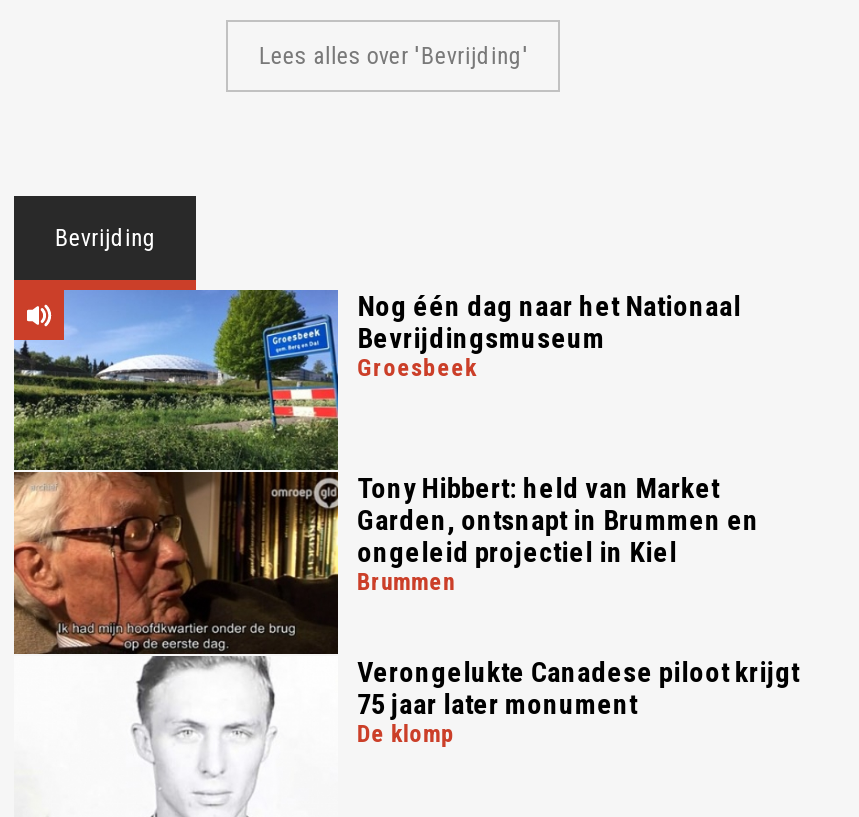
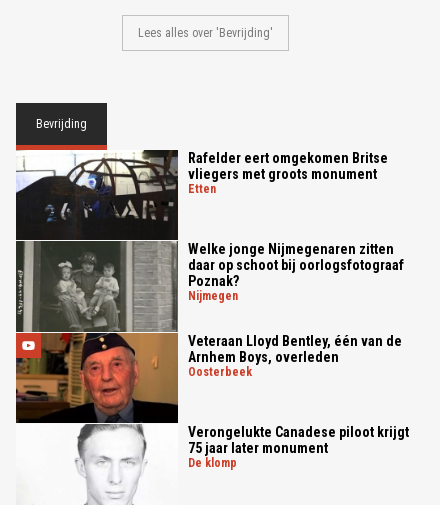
- [image]
- Nog één dag naar het Nationaal
- Bevrijdingsmuseum
- groesbeek
+ [image]
+ Rafelder eert omgekomen Britse
+ vliegers met groots monument
+ etten

- Tony Hibbert: held van Market
- Garden, ontsnapt in Brummen en
- ongeleid projectiel in Kiel
- brummen
+ Welke jonge Nijmegenaren zitten
+ daar op schoot bij oorlogsfotograaf
+ Poznak?
+ nijmegen
+ Veteraan Lloyd Bentley, één van de
+ Arnhem Boys, overleden
+ oosterbeek
